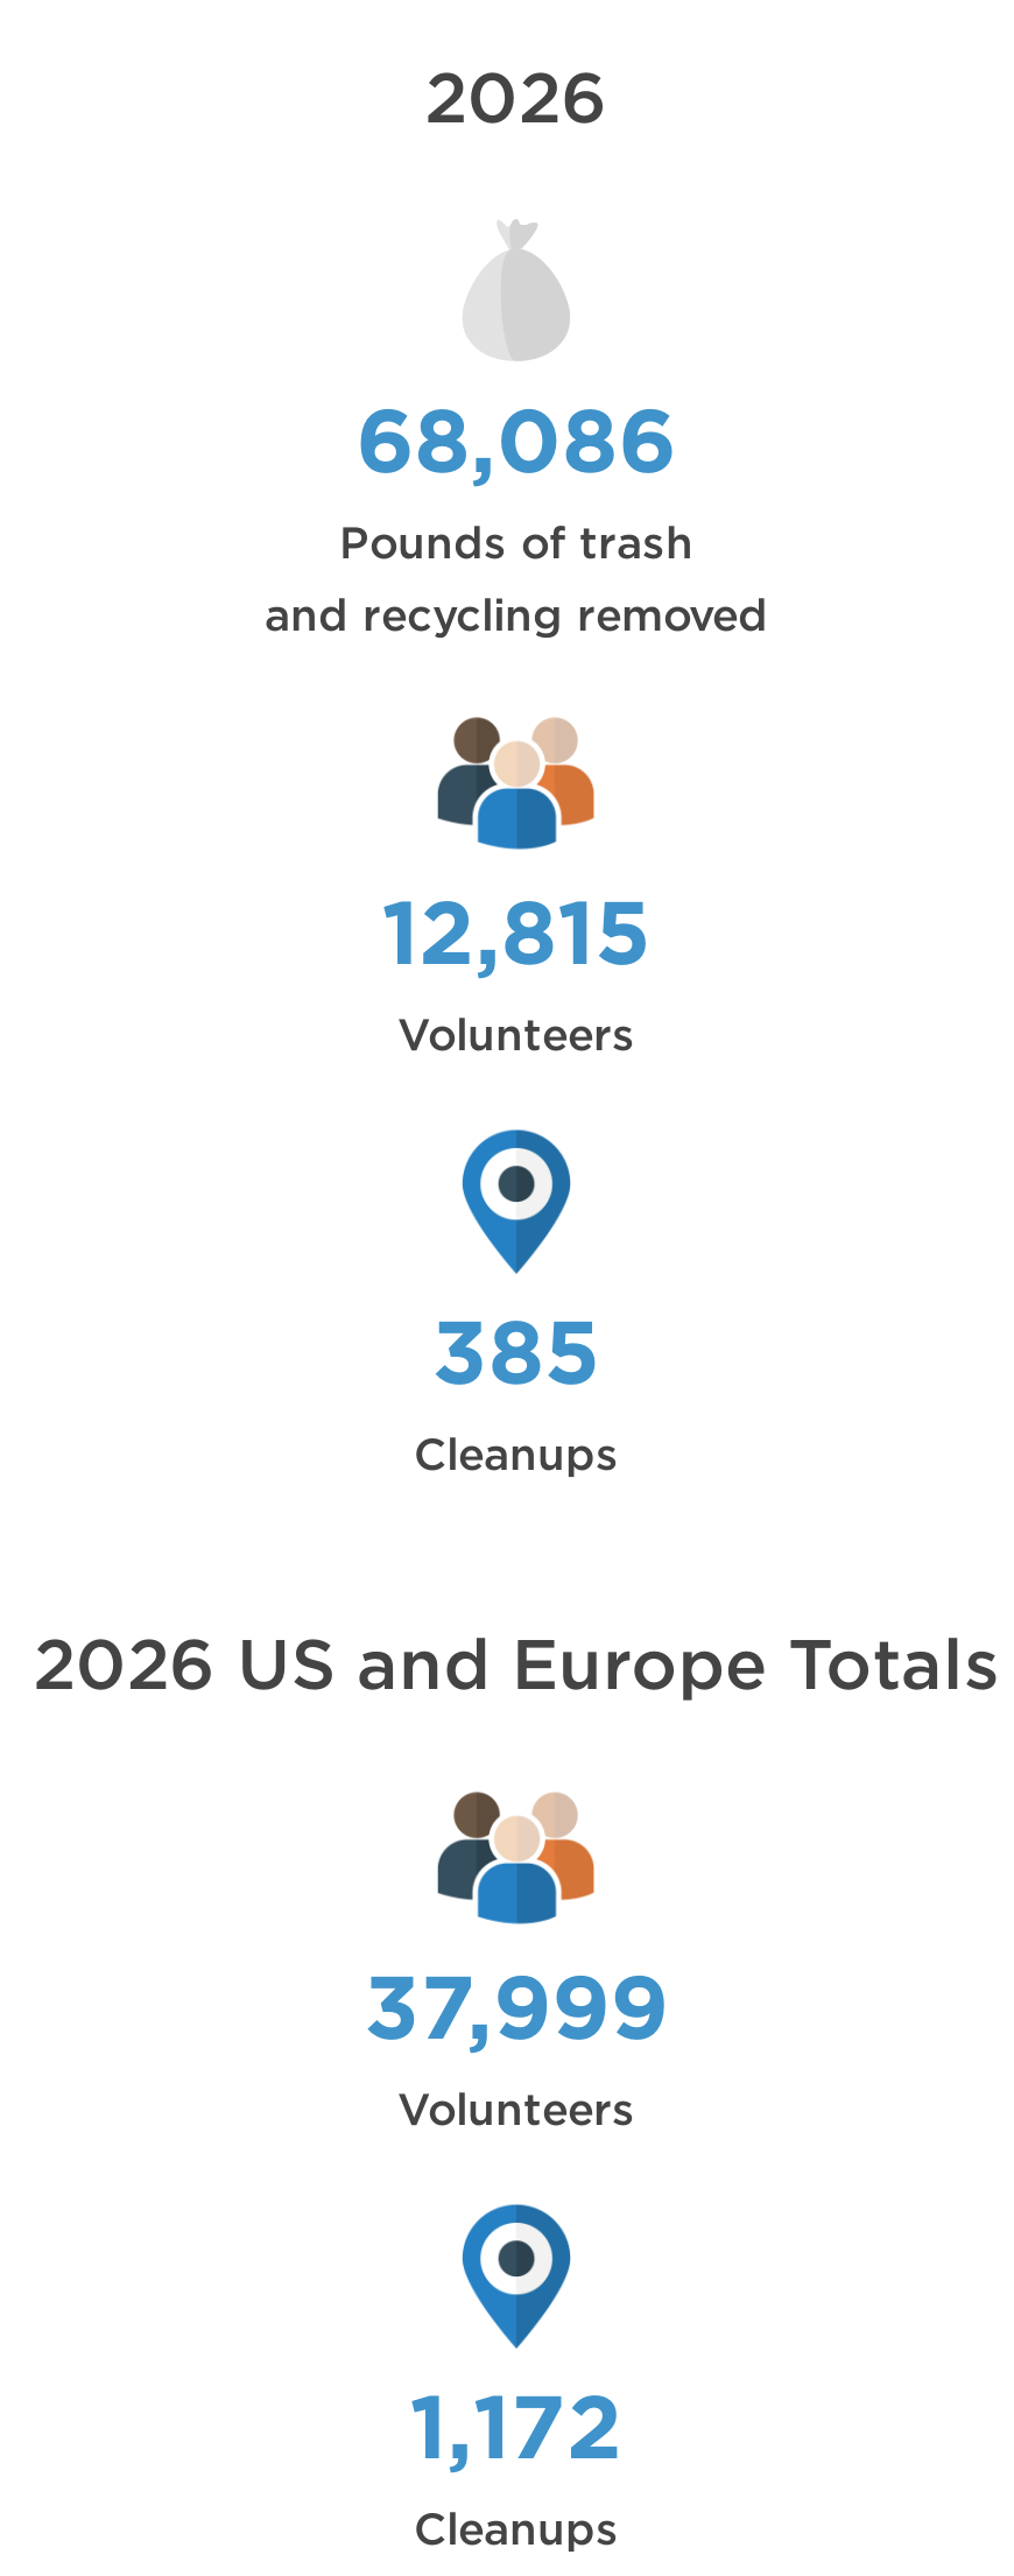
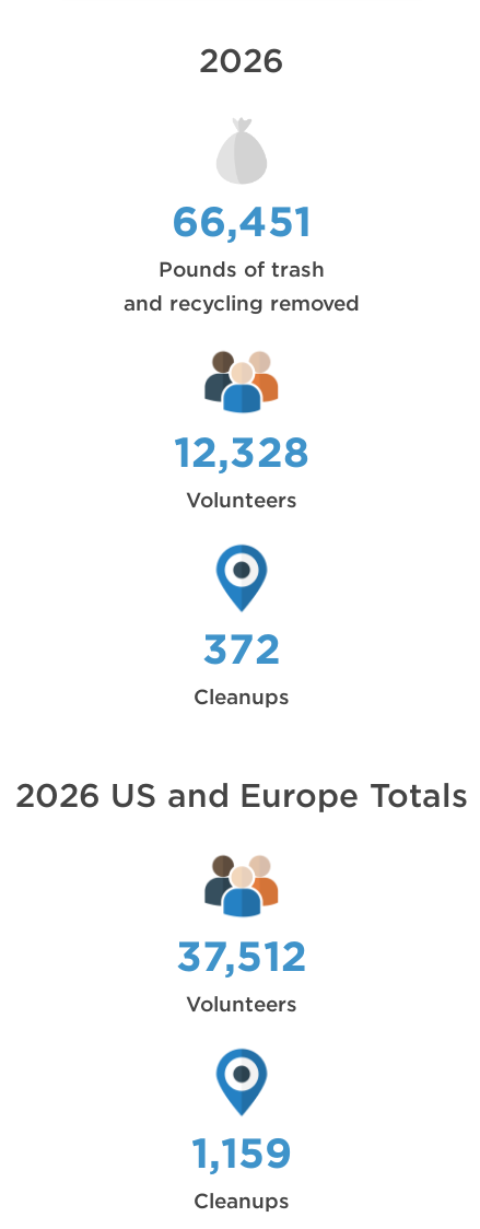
- 68,086
+ 66,451

- 12,815
+ 12,328

- 385
+ 372

- 37,999
+ 37,512

- 1,172
+ 1,159
